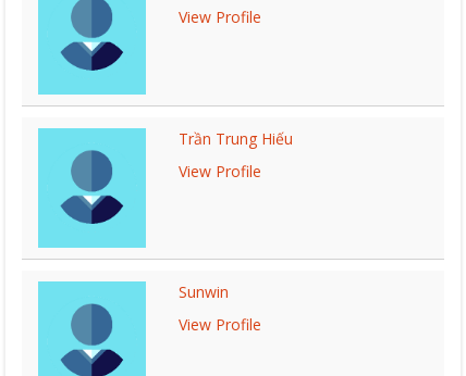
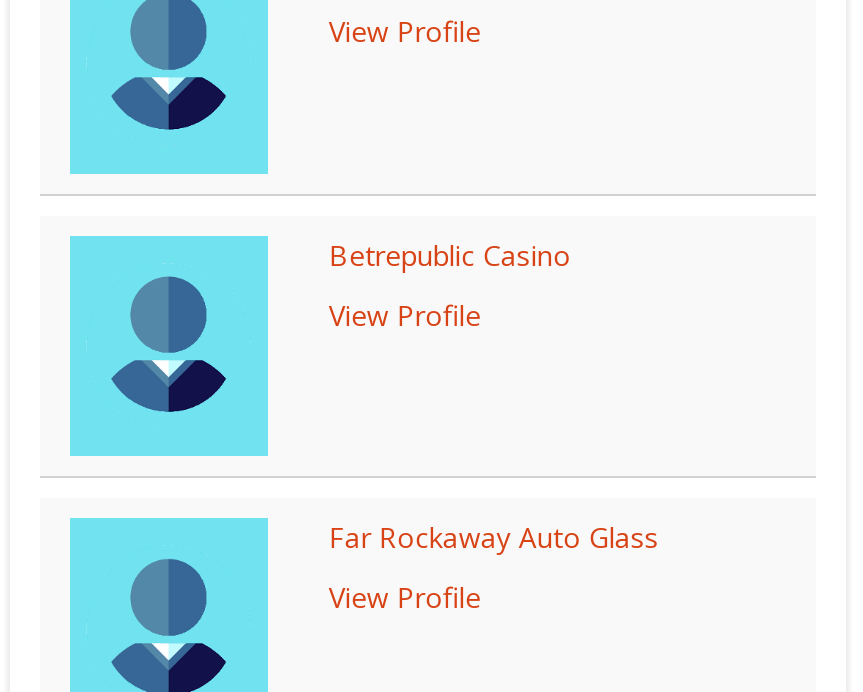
- Trần Trung Hiếu
+ Betrepublic Casino

- Sunwin
+ Far Rockaway Auto Glass
